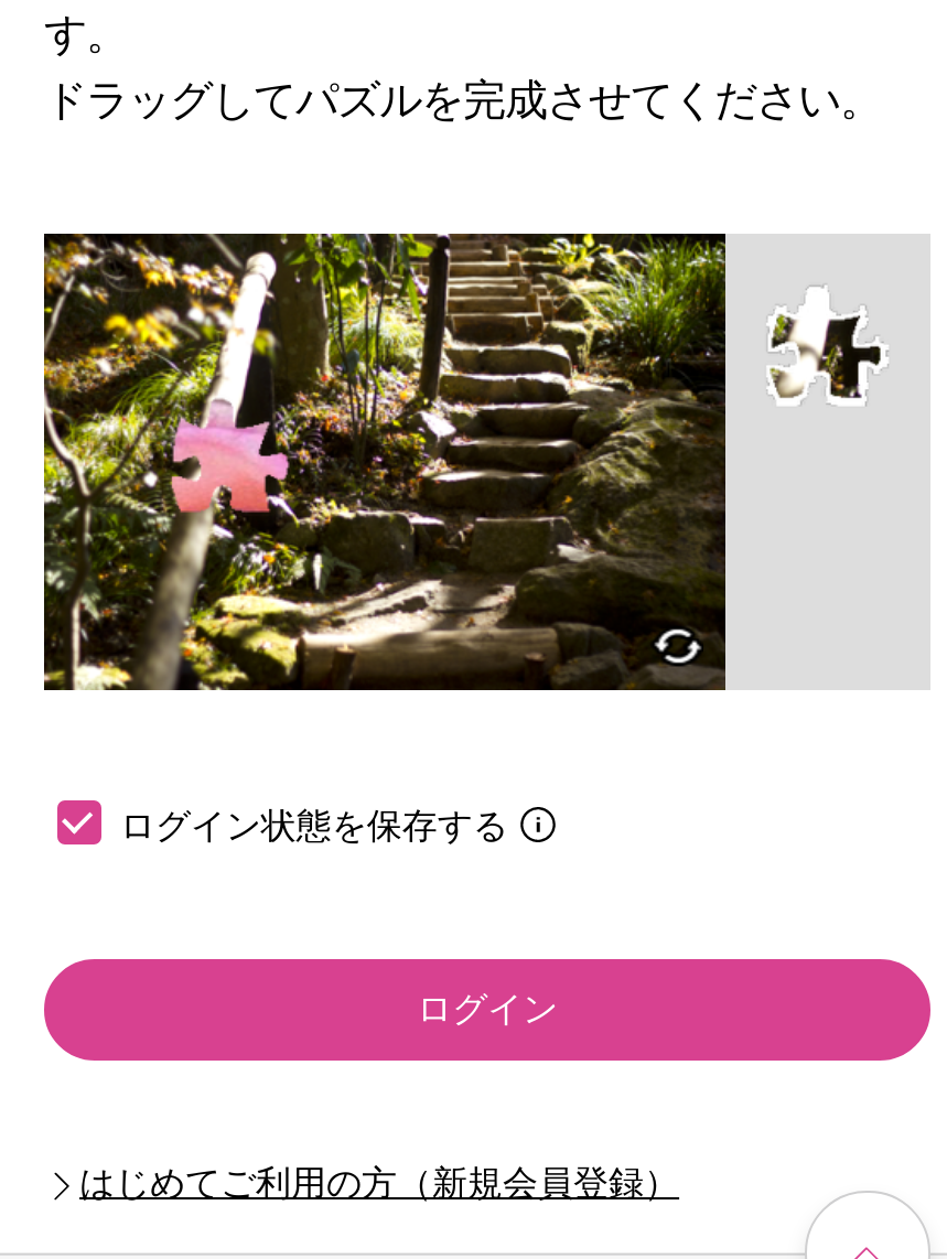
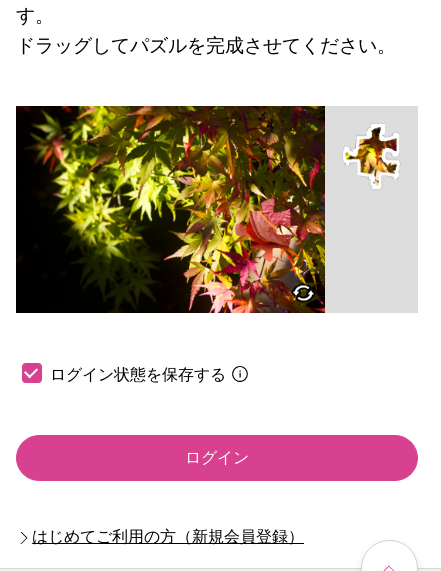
- [image]
+ [image]

- [image]
+ [image]
